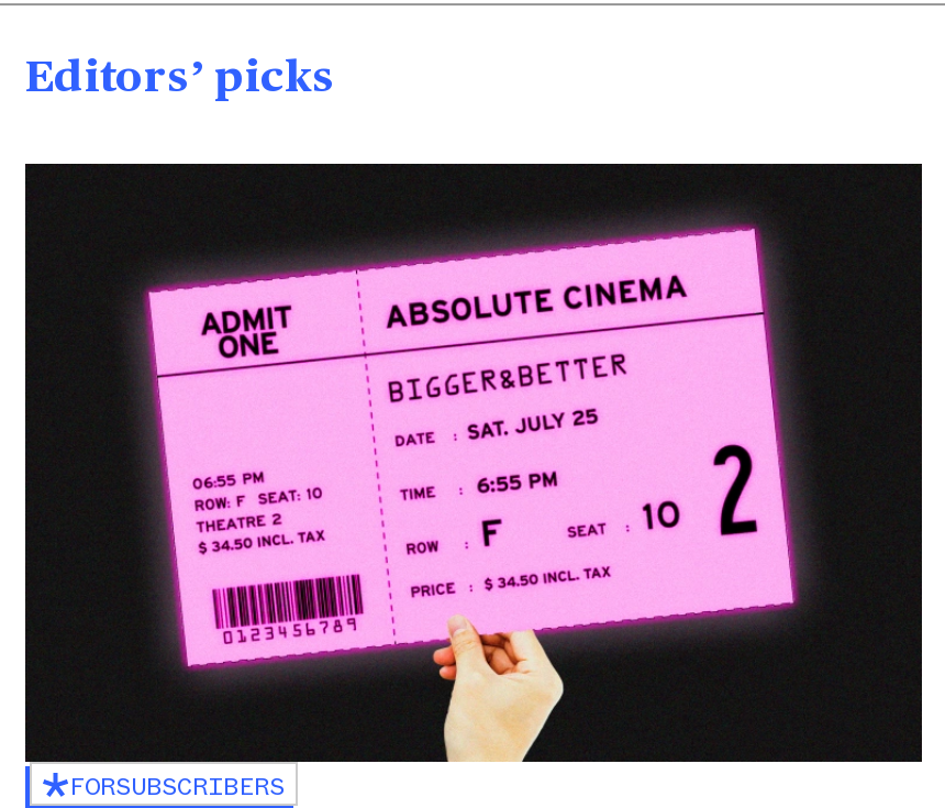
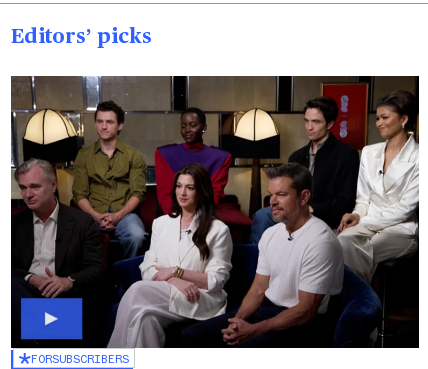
- [image]
+ [image]
